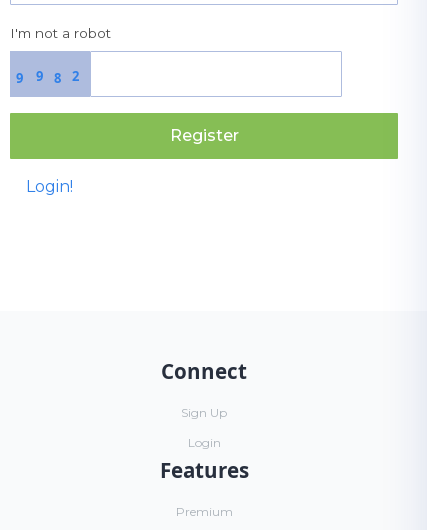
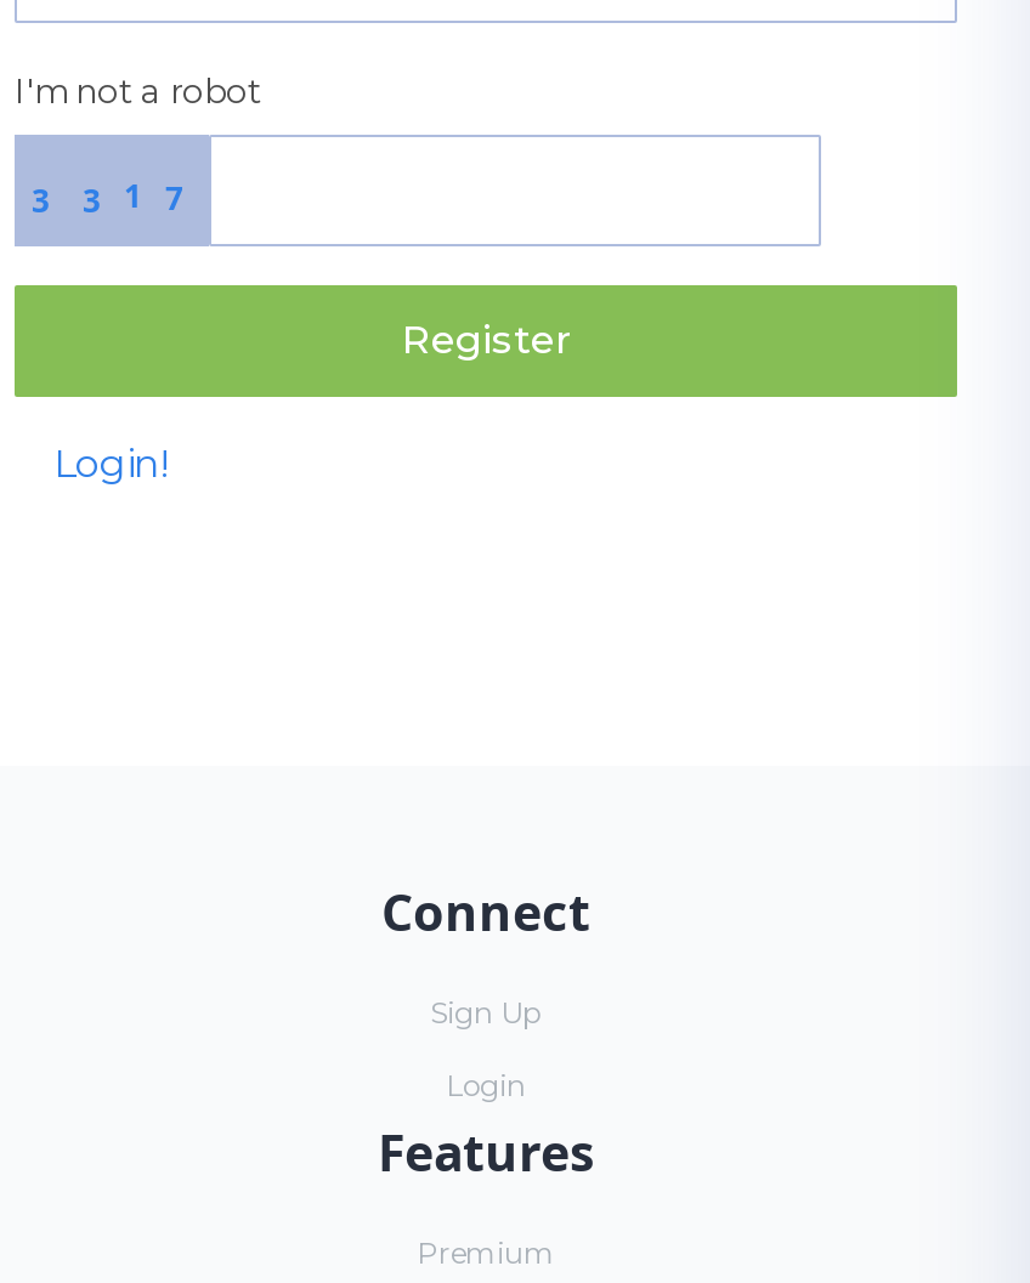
- 9
- 8
- 2
- 9
+ 7
+ 3 1
+ 3
